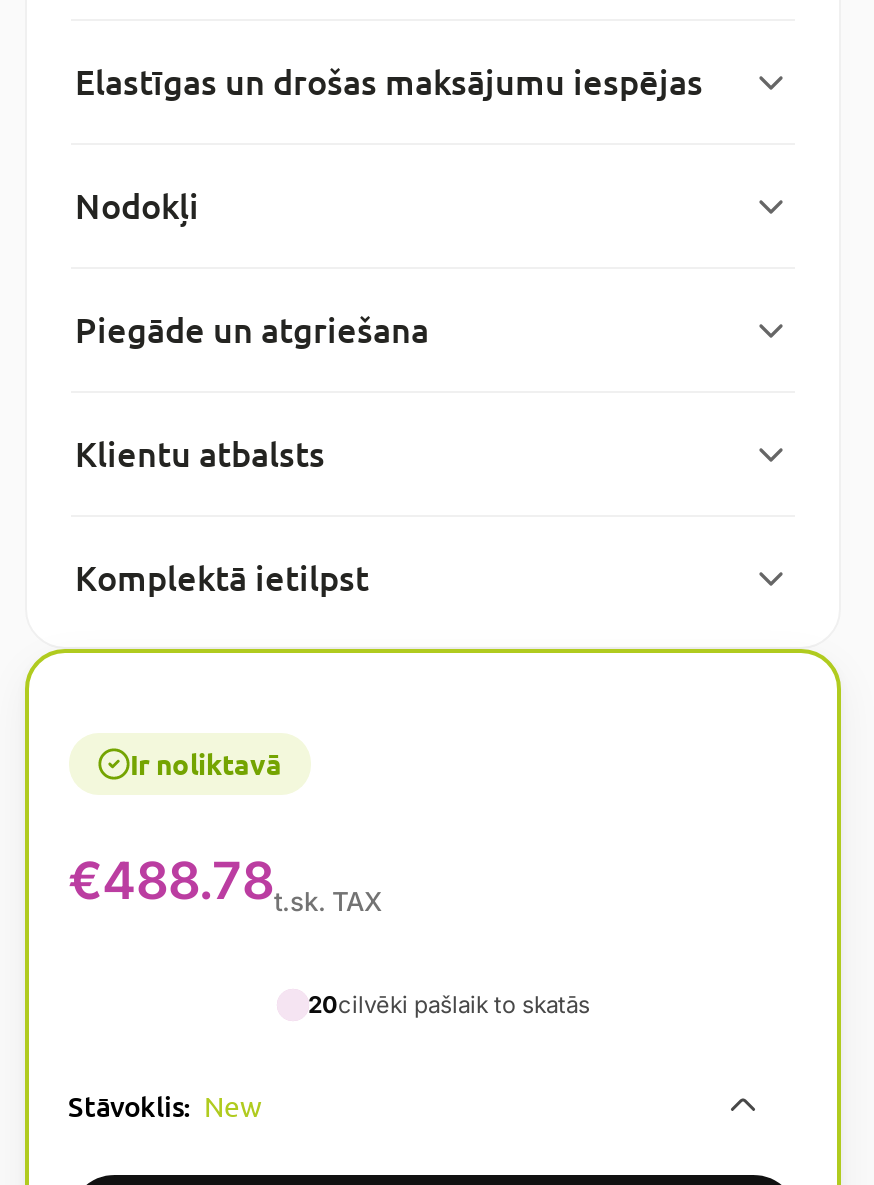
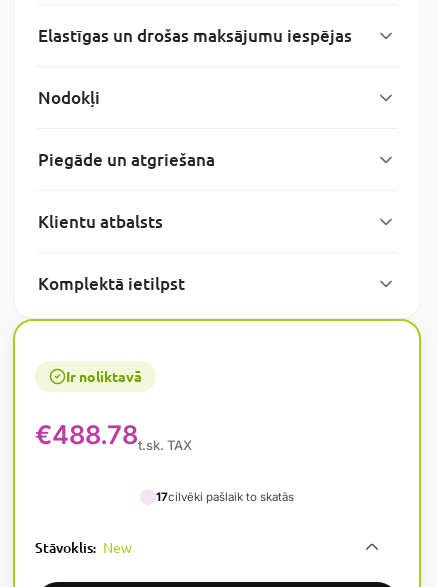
- 20cilvēki pašlaik to skatās
+ 17cilvēki pašlaik to skatās
